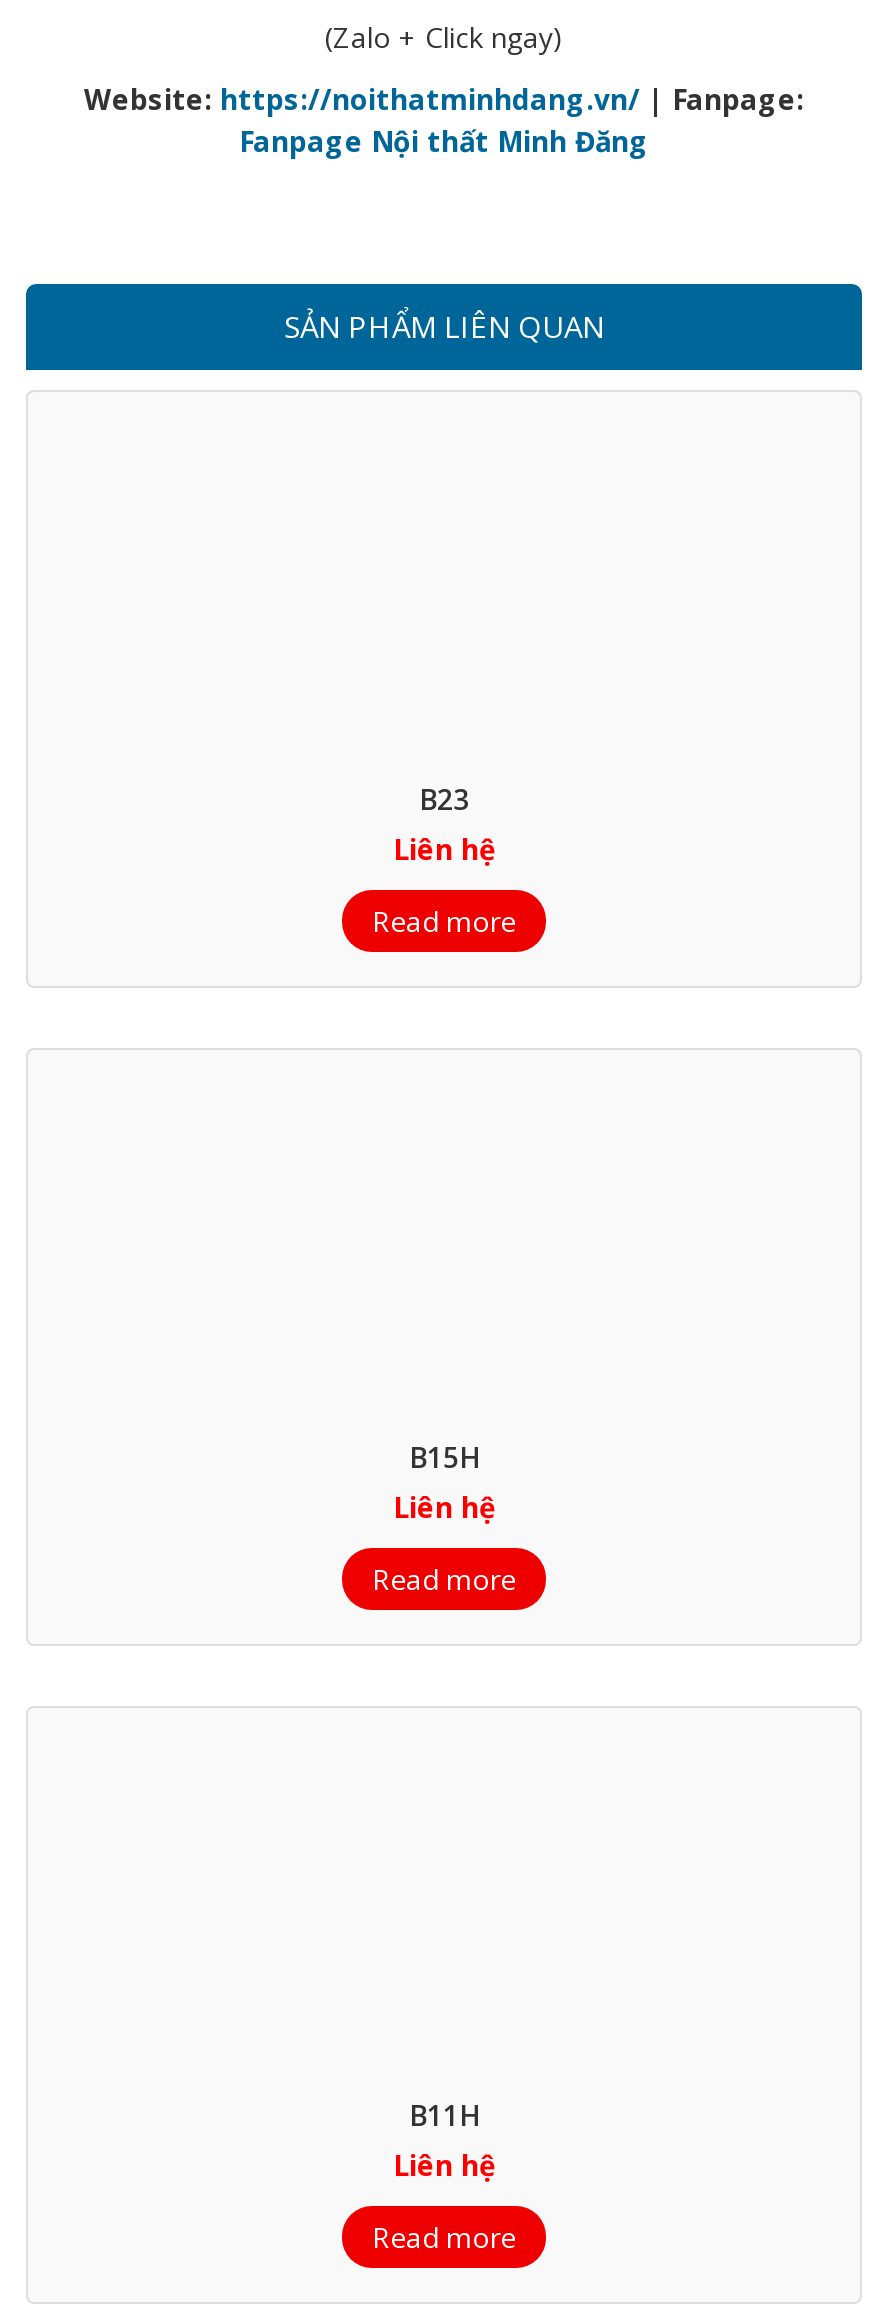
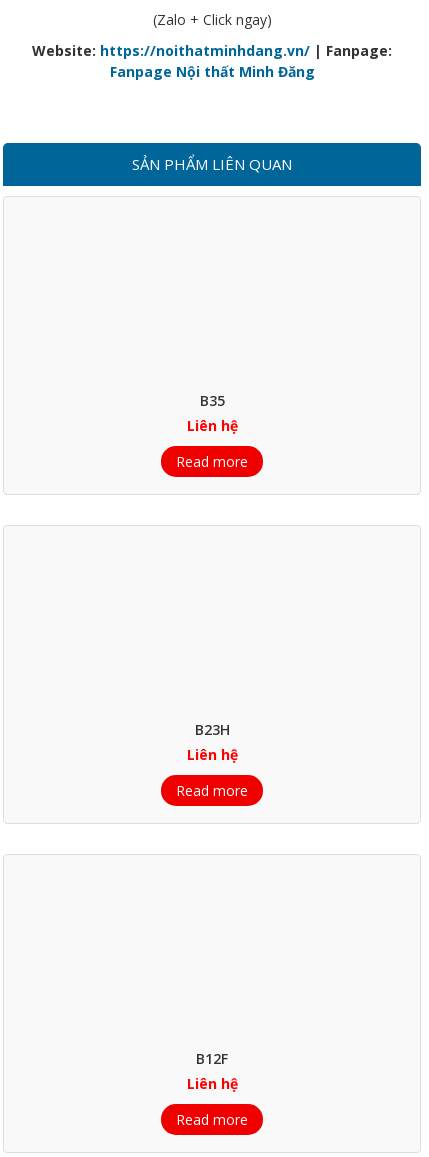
- B23
+ B35

- B15H
+ B23H

- B11H
+ B12F
